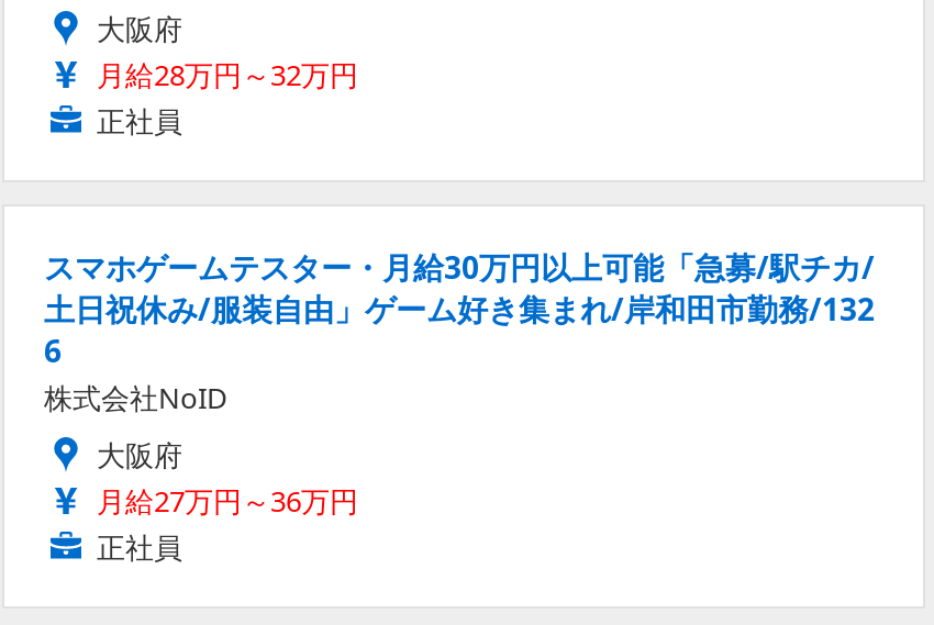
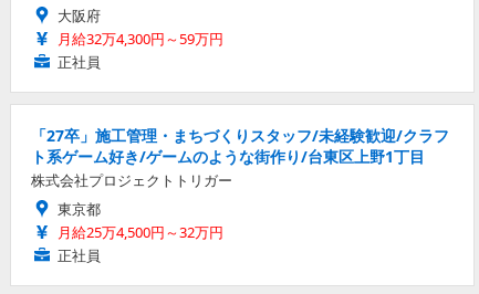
- 月給28万円～32万円
+ 月給32万4,300円～59万円

- スマホゲームテスター・月給30万円以上可能「急募/駅チカ/
- 土日祝休み/服装自由」ゲーム好き集まれ/岸和田市勤務/132
- 6
- 株式会社NoID
- 大阪府
- 月給27万円～36万円
+ 「27卒」施工管理・まちづくりスタッフ/未経験歓迎/クラフ
+ ト系ゲーム好き/ゲームのような街作り/台東区上野1丁目
+ 株式会社プロジェクトトリガー
+ 東京都
+ 月給25万4,500円～32万円
